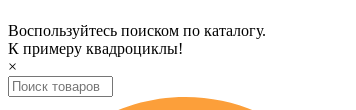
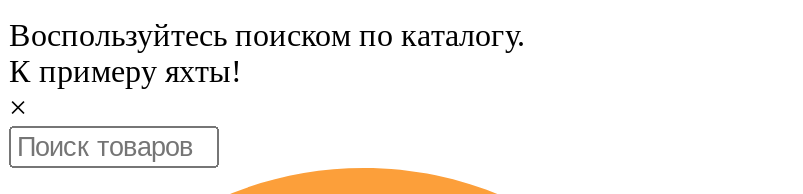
- К примеру квадроциклы!
+ К примеру яхты!
